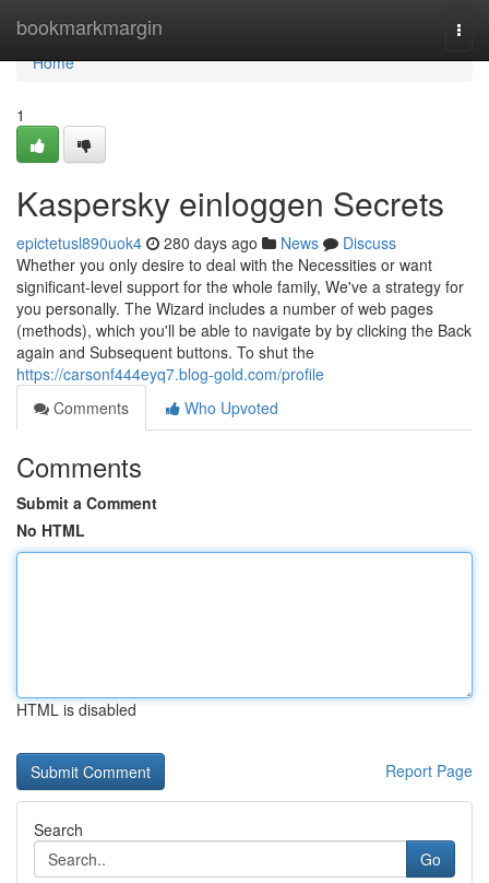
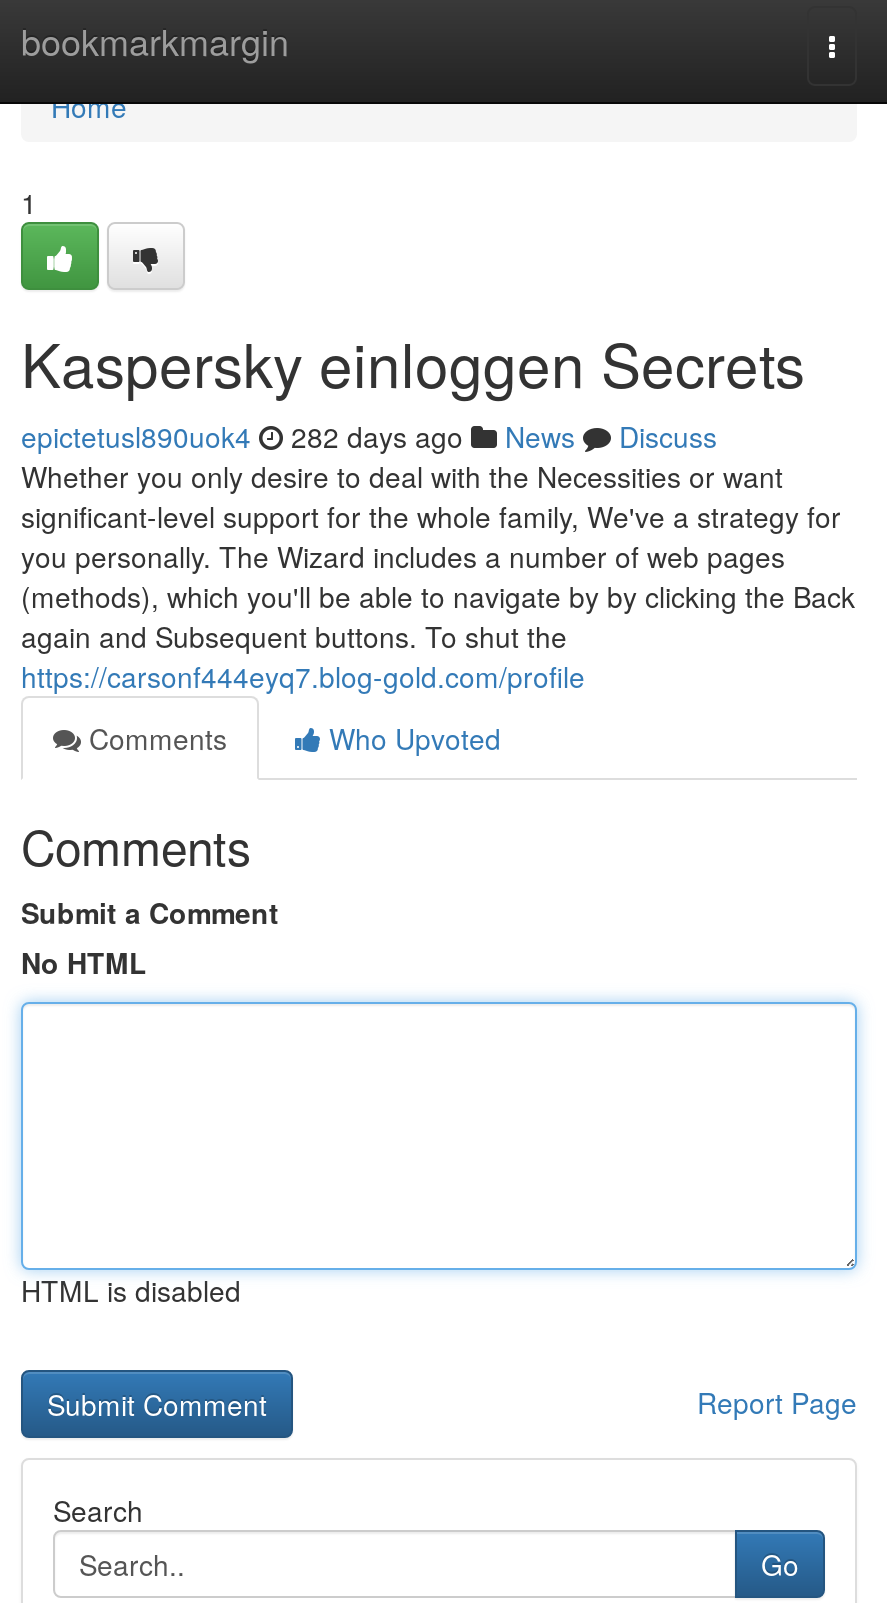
- epictetusl890uok4 280 days ago News Discuss
+ epictetusl890uok4 282 days ago News Discuss
